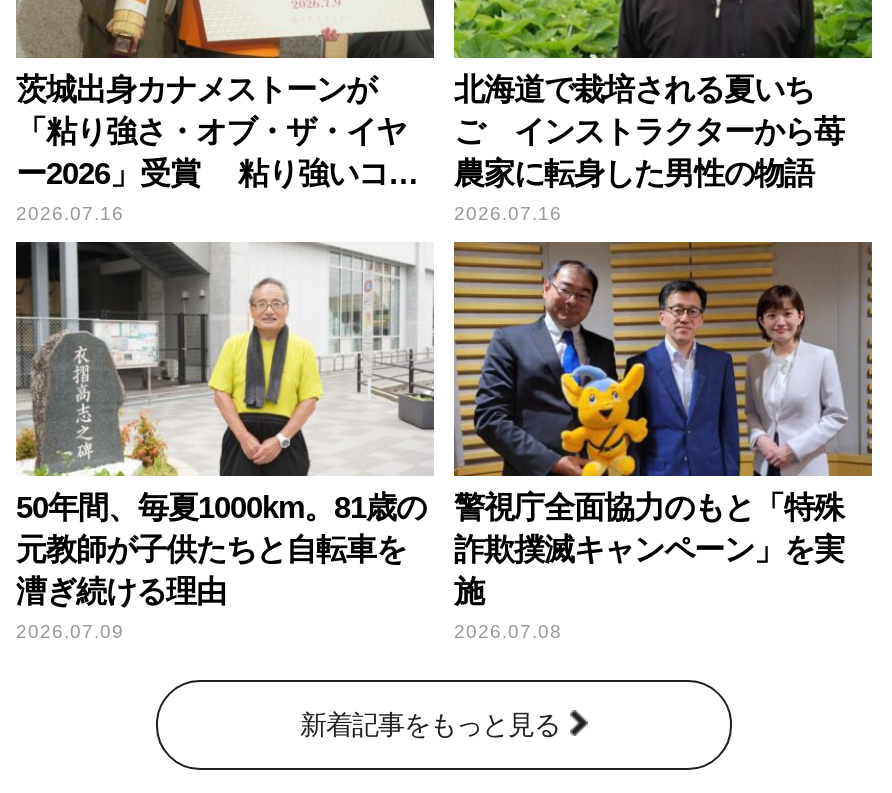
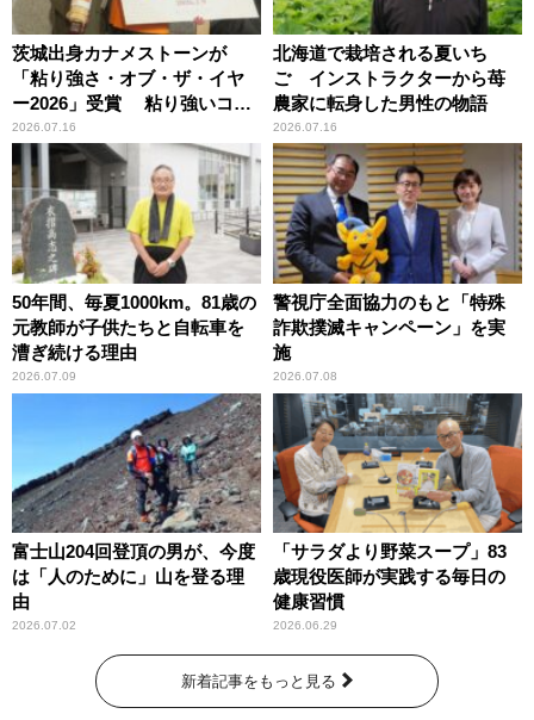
+ [image]
+ 富士山204回登頂の男が、今度
+ は「人のために」山を登る理
+ 由
+ 2026.07.02

+ [image]
+ 「サラダより野菜スープ」83
+ 歳現役医師が実践する毎日の
+ 健康習慣
+ 2026.06.29
